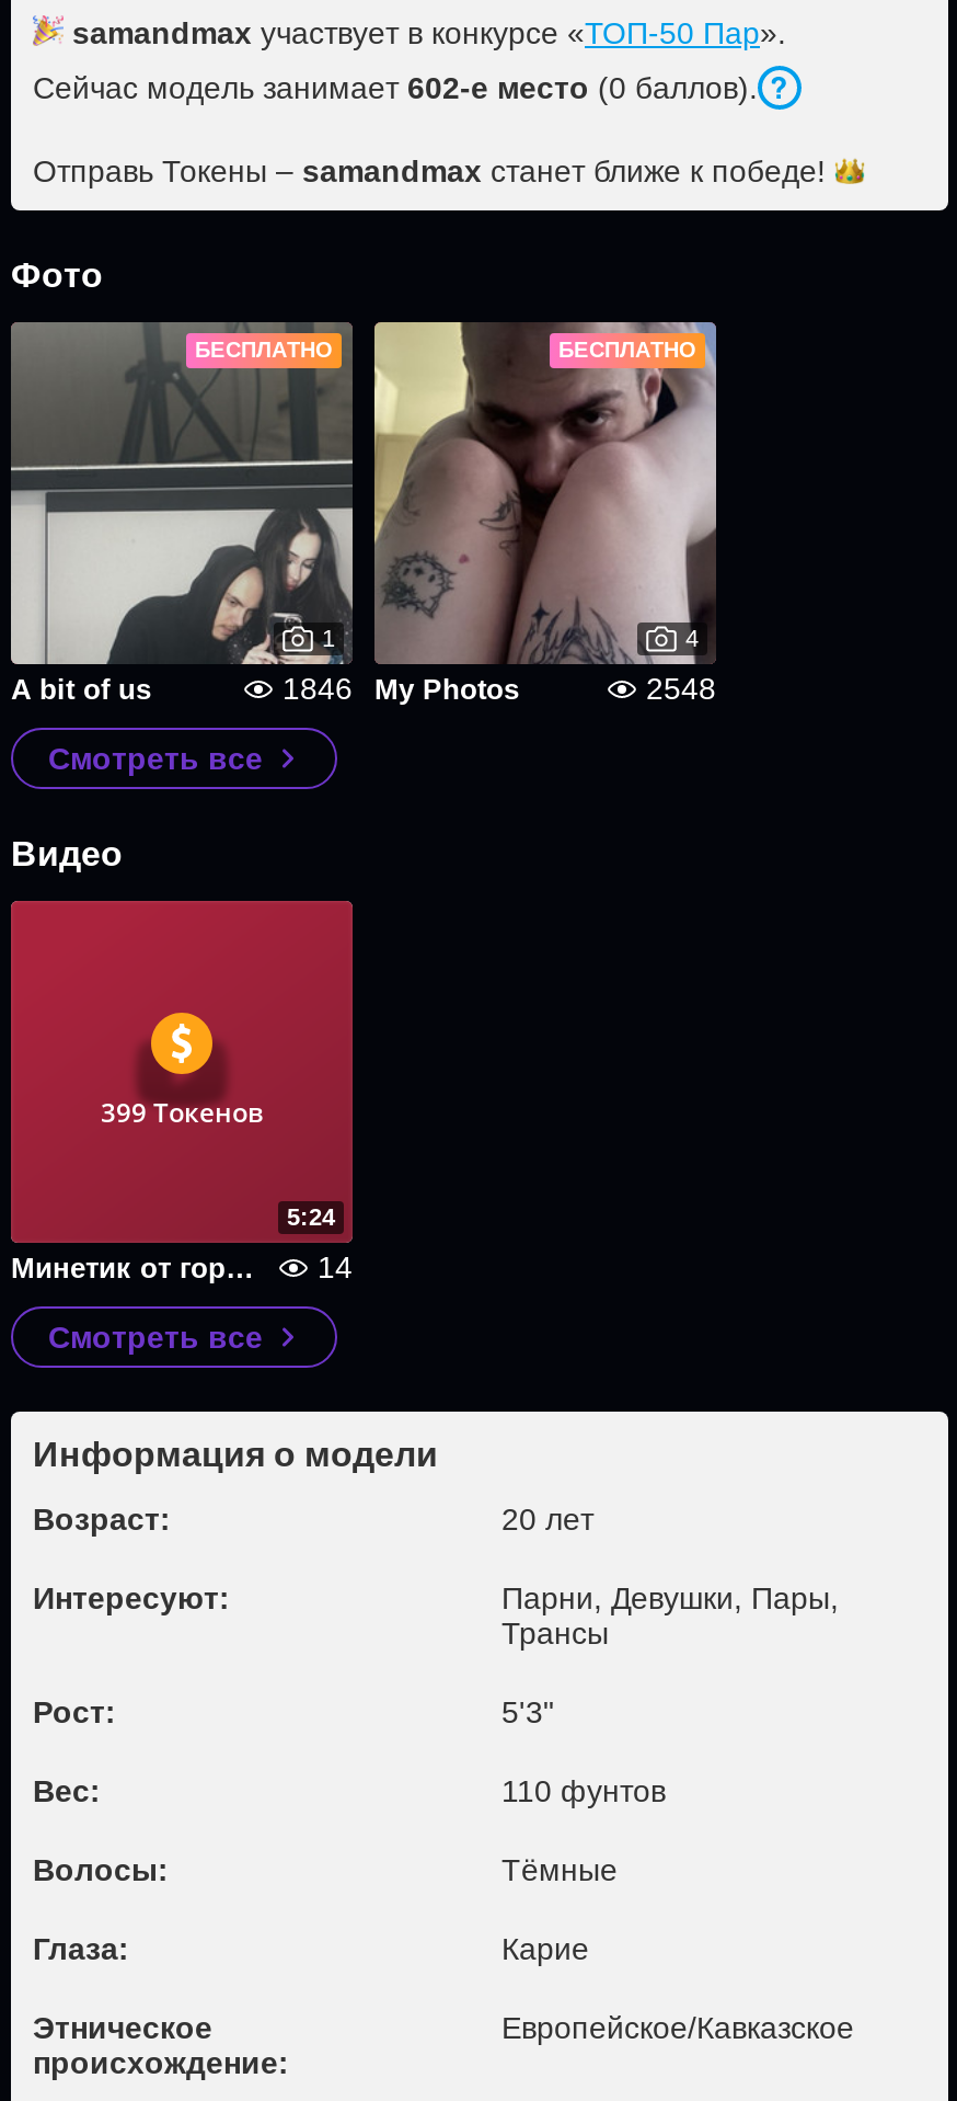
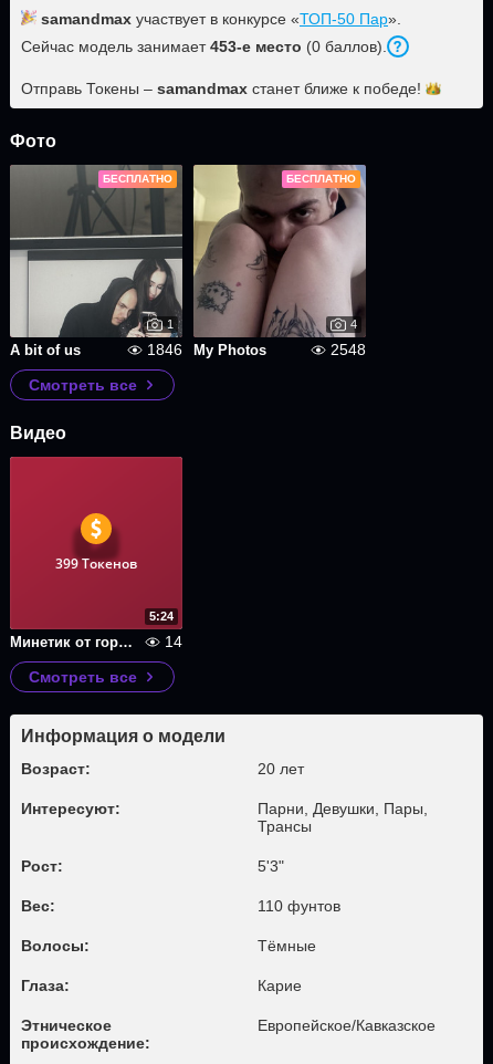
- Сейчас модель занимает 602-е место (0 баллов).
+ Сейчас модель занимает 453-е место (0 баллов).
